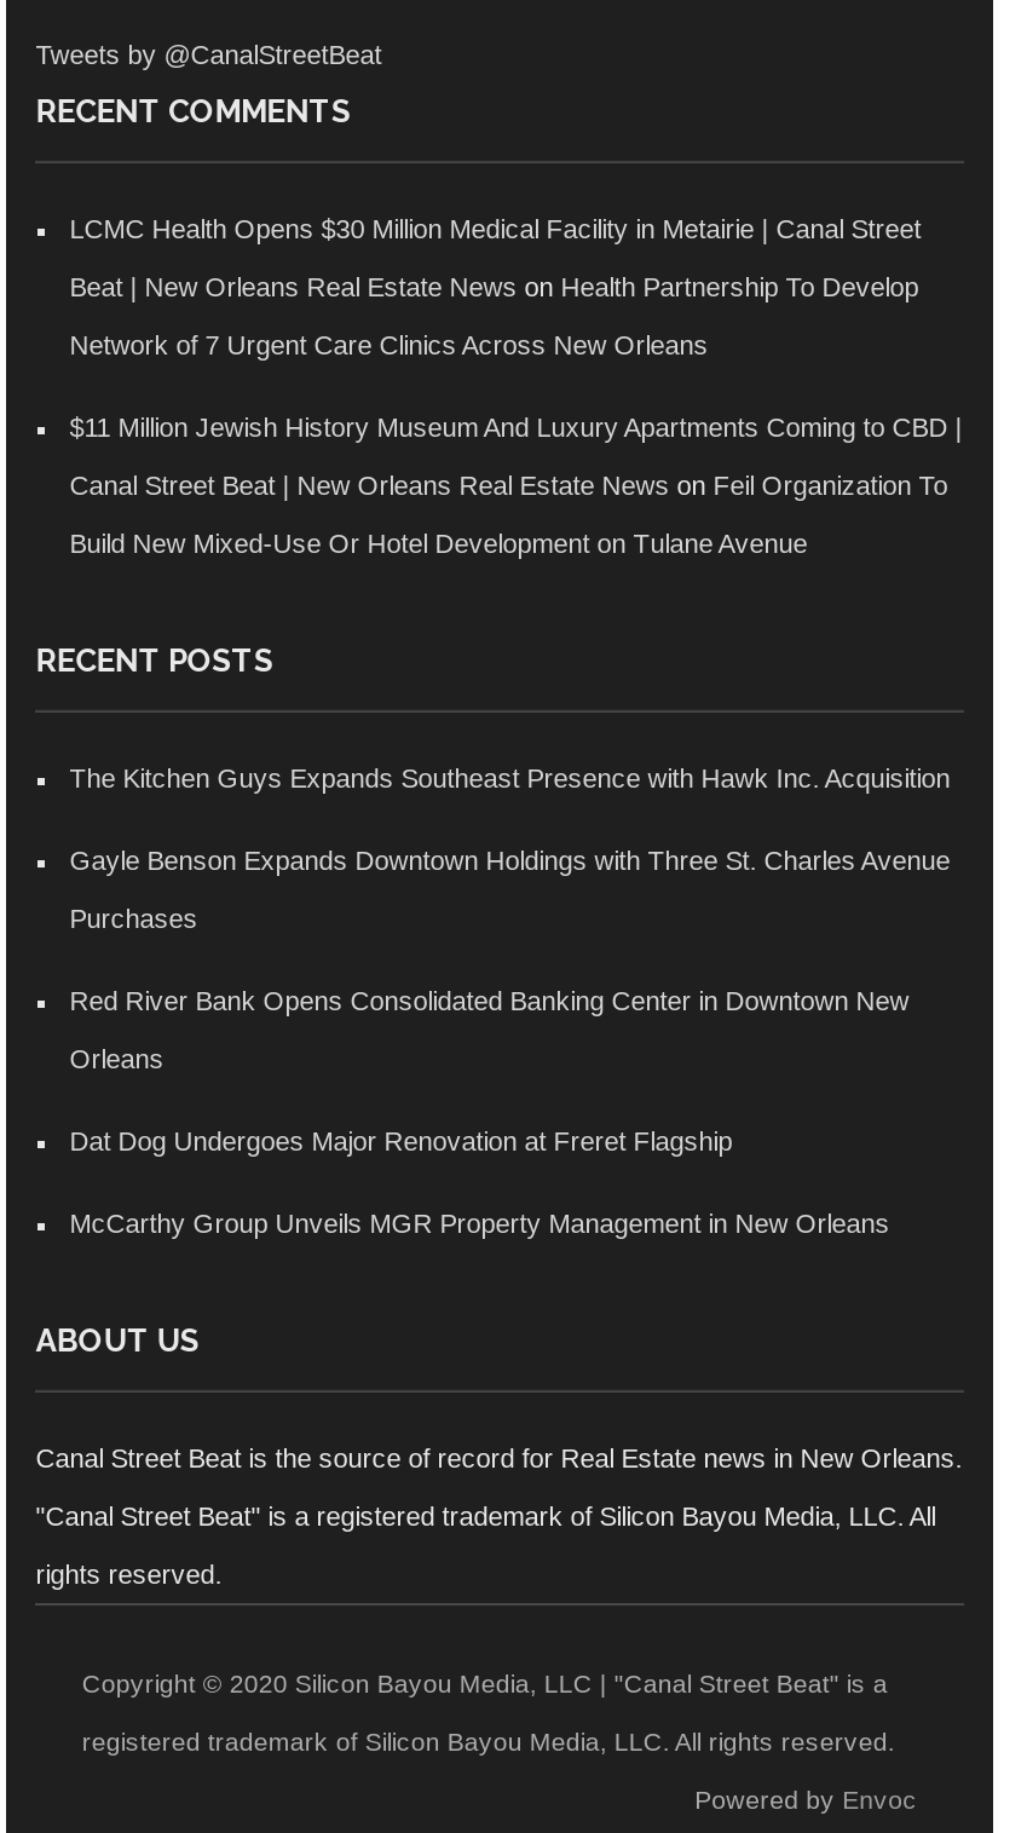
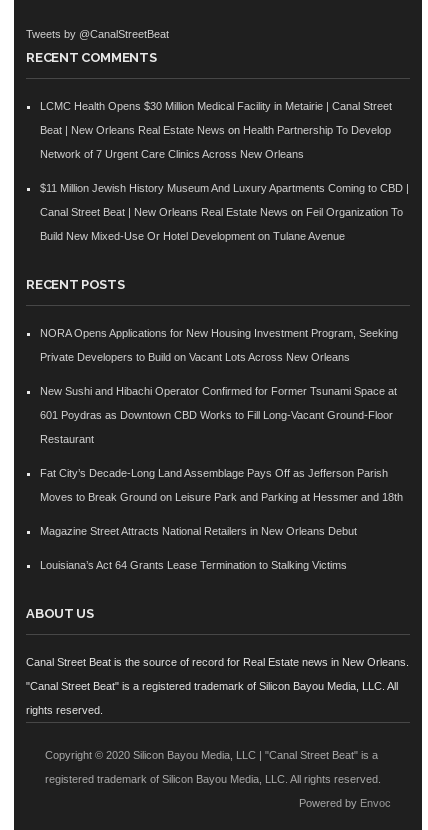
- The Kitchen Guys Expands Southeast Presence with Hawk Inc. Acquisition
- Gayle Benson Expands Downtown Holdings with Three St. Charles Avenue
- Purchases
- Red River Bank Opens Consolidated Banking Center in Downtown New
- Orleans
- Dat Dog Undergoes Major Renovation at Freret Flagship
- McCarthy Group Unveils MGR Property Management in New Orleans
+ NORA Opens Applications for New Housing Investment Program, Seeking
+ Private Developers to Build on Vacant Lots Across New Orleans
+ New Sushi and Hibachi Operator Confirmed for Former Tsunami Space at
+ 601 Poydras as Downtown CBD Works to Fill Long-Vacant Ground-Floor
+ Restaurant
+ Fat City’s Decade-Long Land Assemblage Pays Off as Jefferson Parish
+ Moves to Break Ground on Leisure Park and Parking at Hessmer and 18th
+ Magazine Street Attracts National Retailers in New Orleans Debut
+ Louisiana’s Act 64 Grants Lease Termination to Stalking Victims
